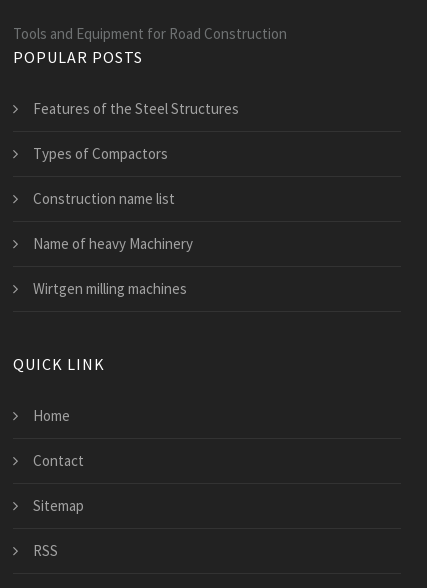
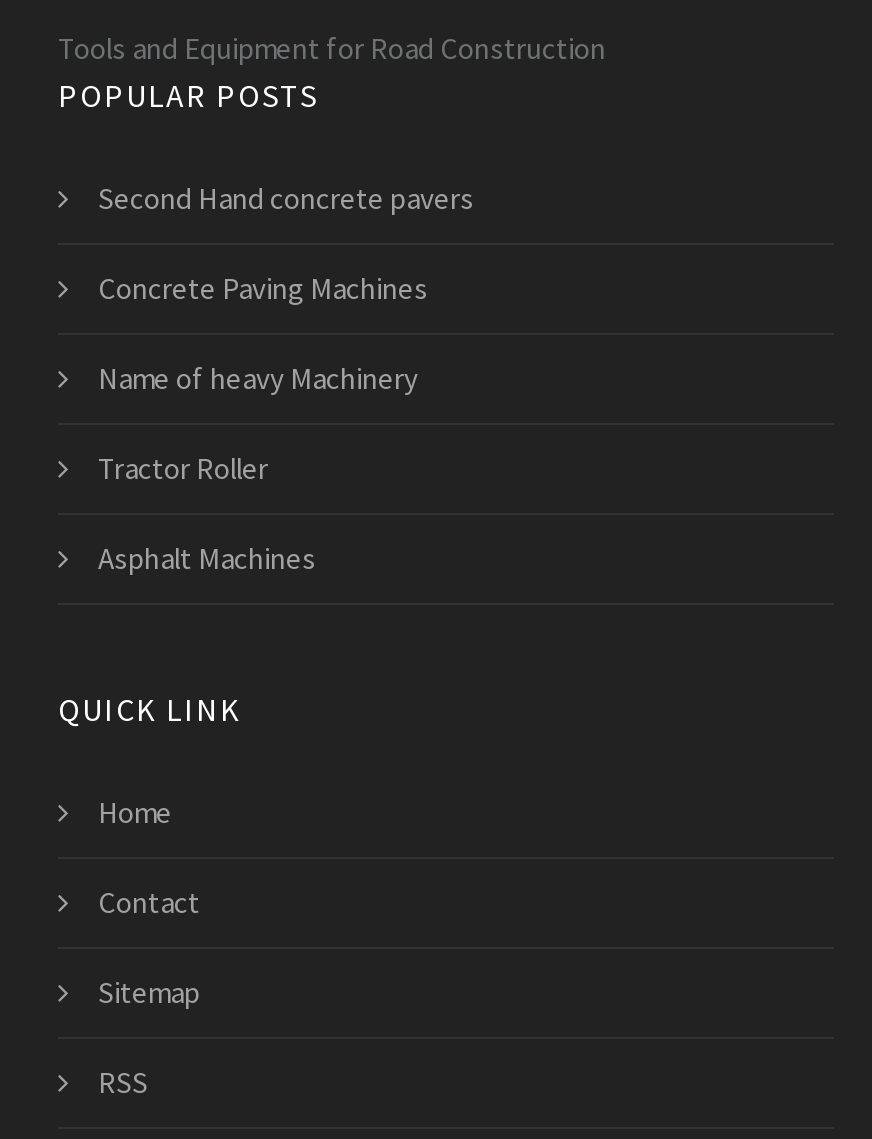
- Features of the Steel Structures
- Types of Compactors
- Construction name list
+ Second Hand concrete pavers
+ Concrete Paving Machines

moved up: Name of heavy Machinery

- Wirtgen milling machines
+ Tractor Roller
+ Asphalt Machines
